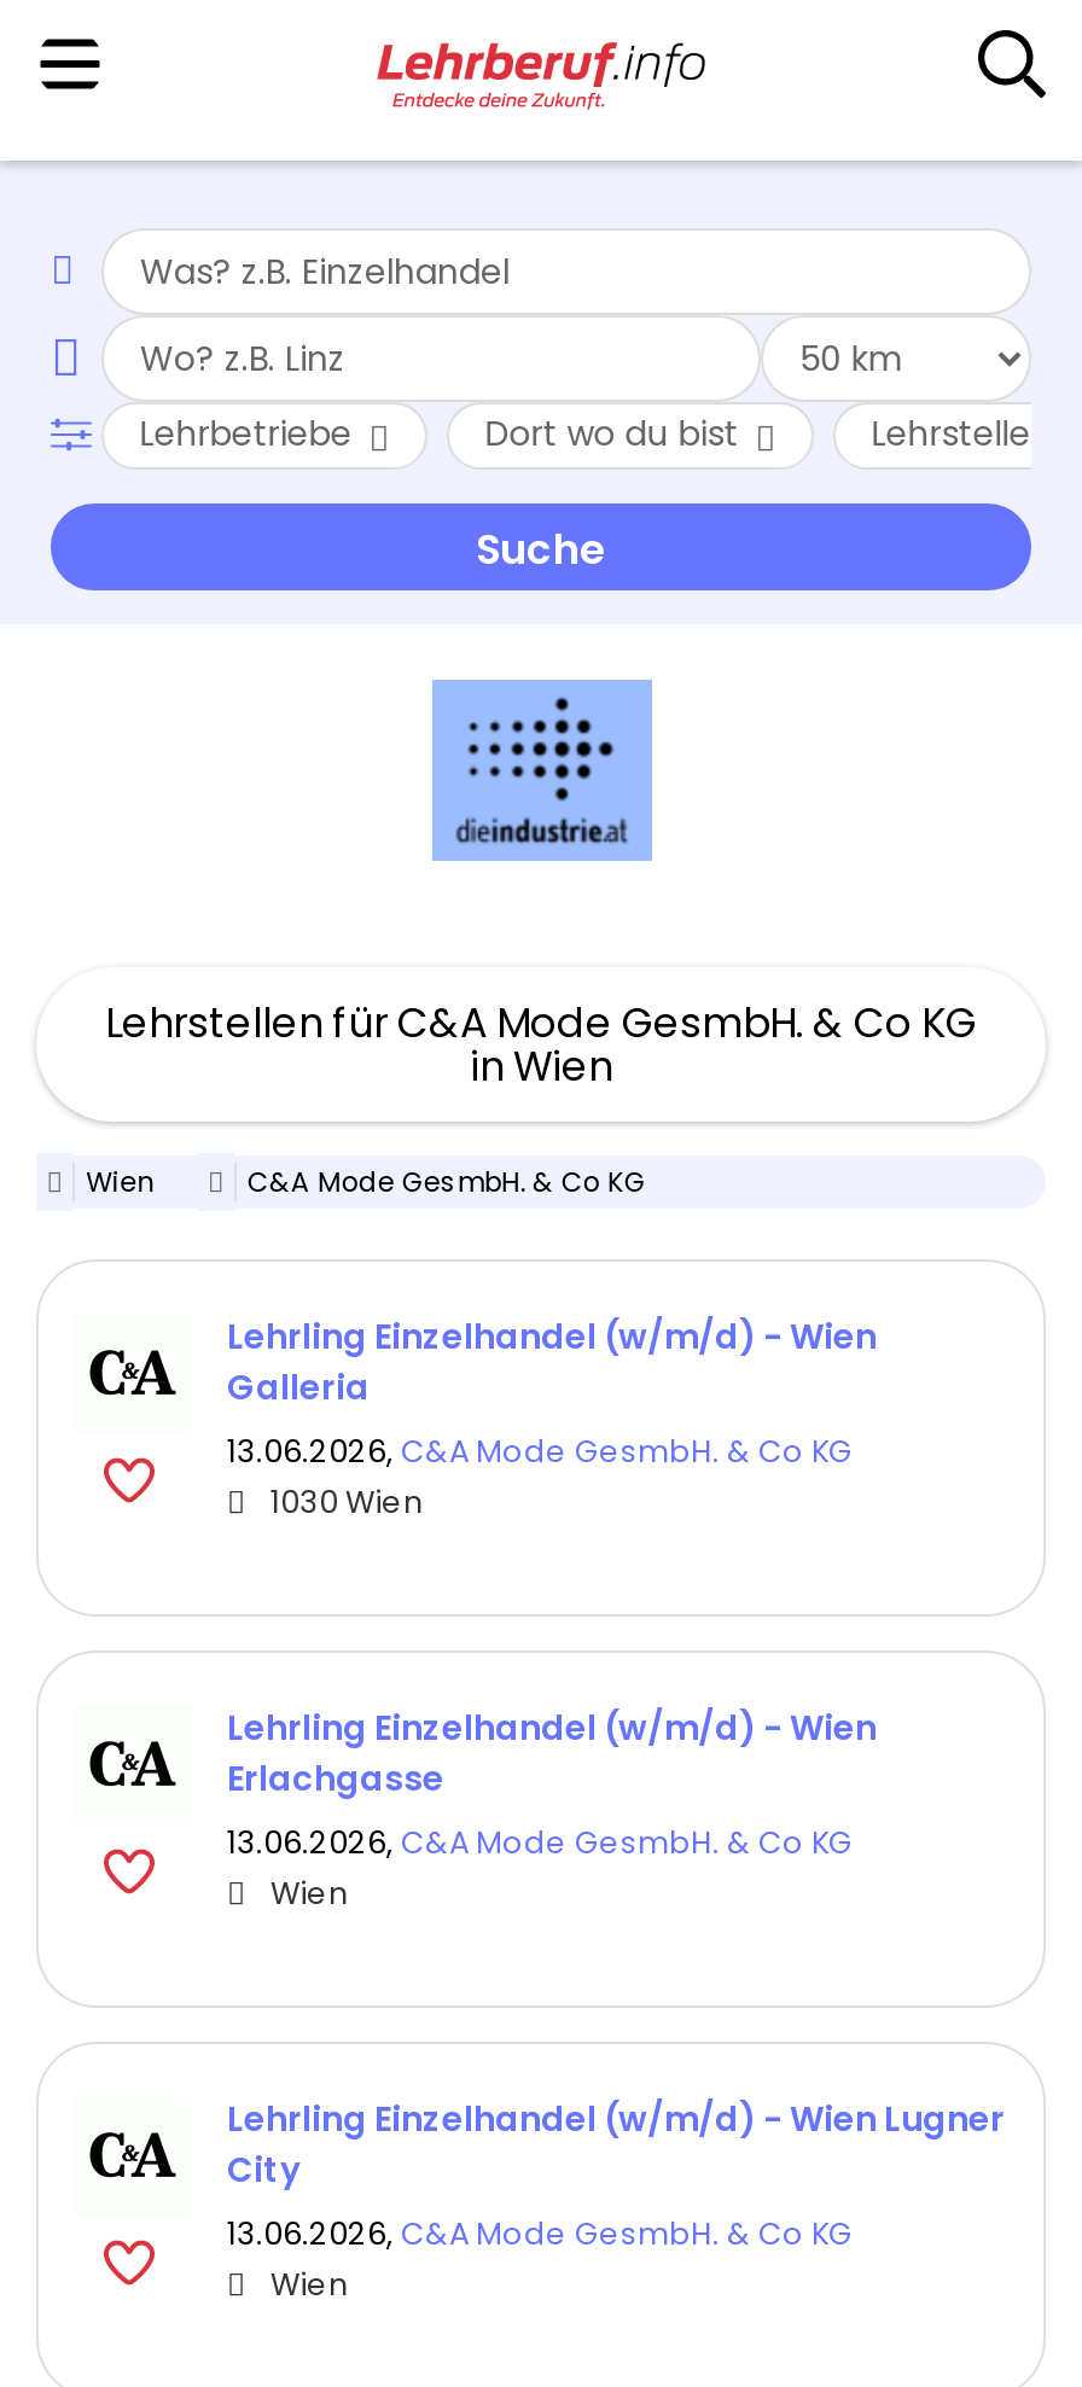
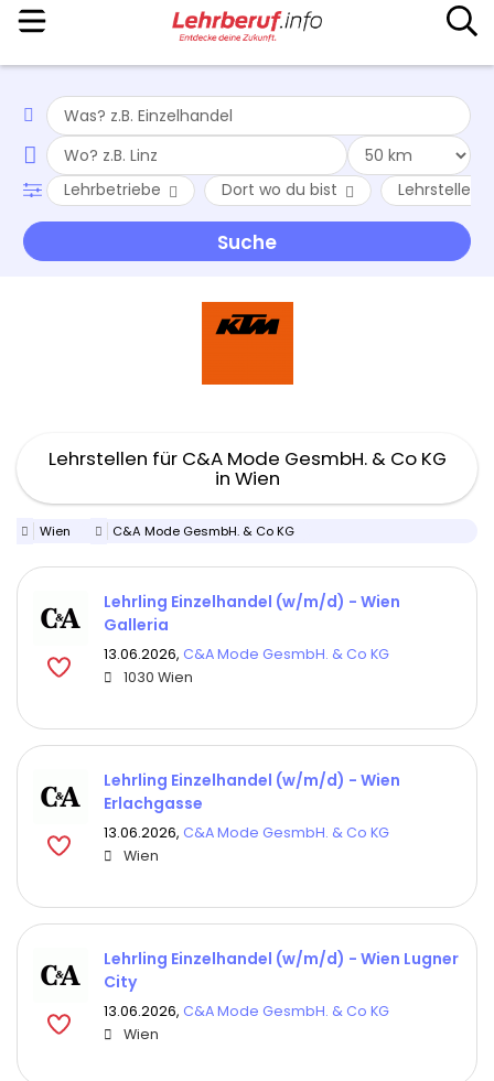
- [image]
+ [image]
